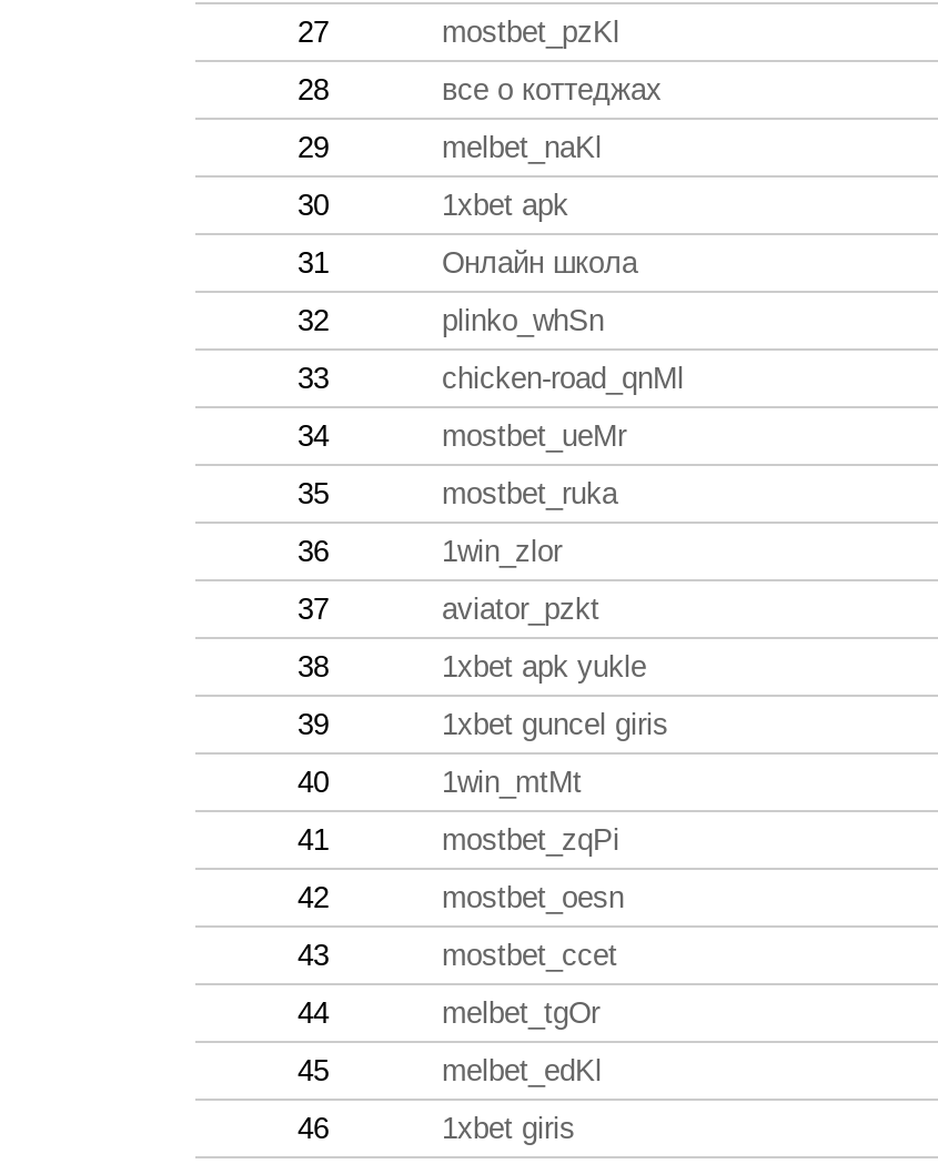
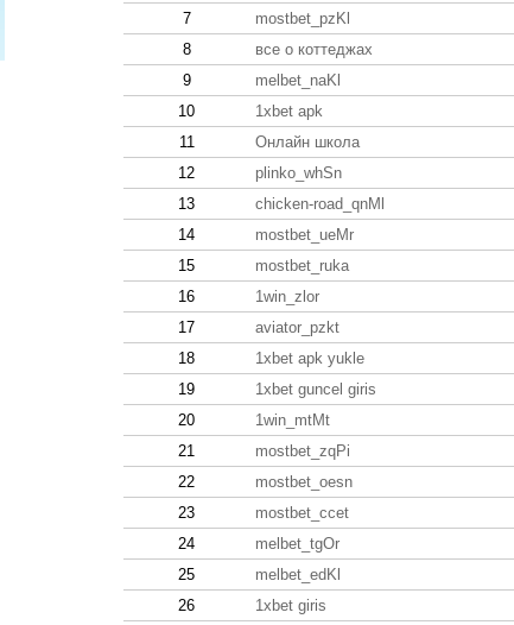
- 27
+ 7

- 28
+ 8

- 29
+ 9

- 30
+ 10

- 31
+ 11

- 32
+ 12

- 33
+ 13

- 34
+ 14

- 35
+ 15

- 36
+ 16

- 37
+ 17

- 38
+ 18

- 39
+ 19

- 40
+ 20

- 41
+ 21

- 42
+ 22

- 43
+ 23

- 44
+ 24

- 45
+ 25

- 46
+ 26
